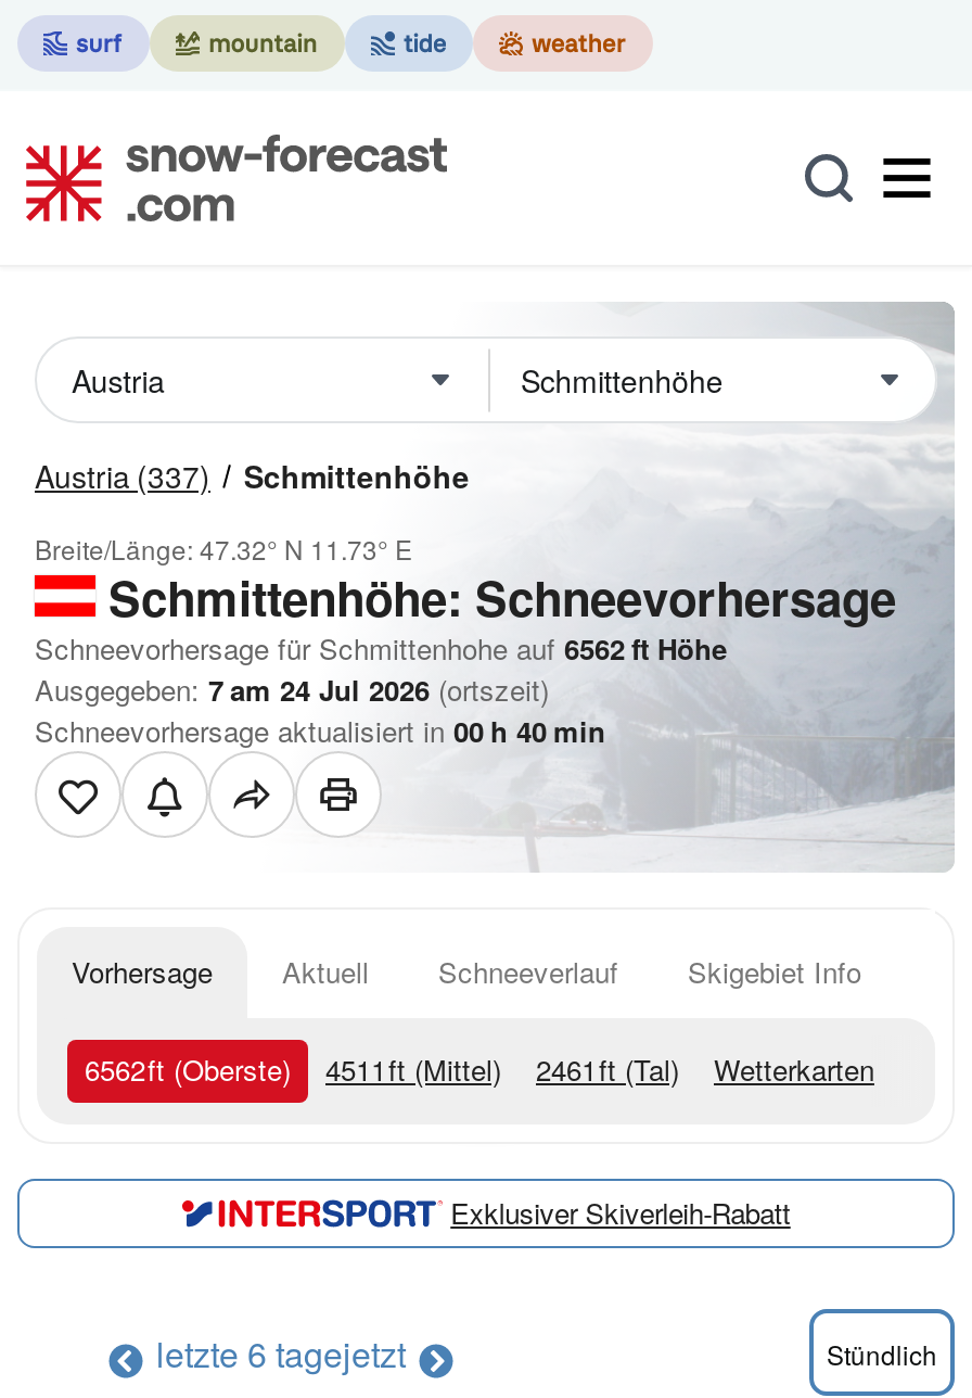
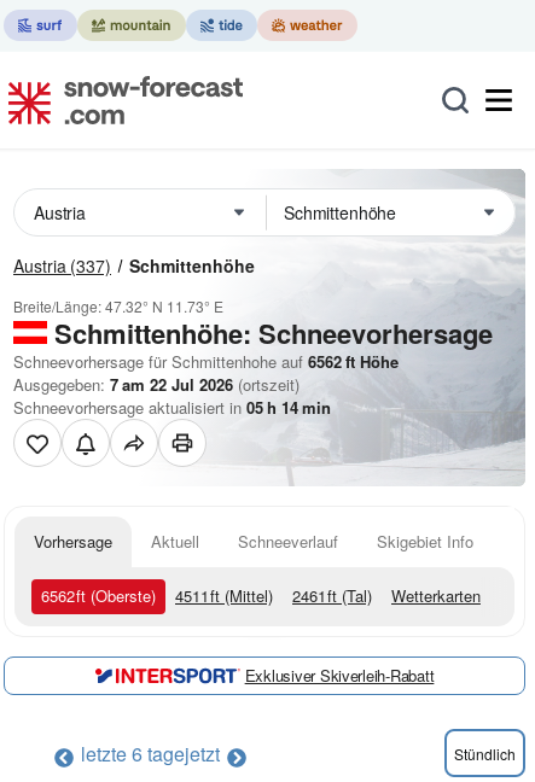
- Ausgegeben: 7 am 24 Jul 2026 (ortszeit)
+ Ausgegeben: 7 am 22 Jul 2026 (ortszeit)

- Schneevorhersage aktualisiert in 00 h 40 min
+ Schneevorhersage aktualisiert in 05 h 14 min
